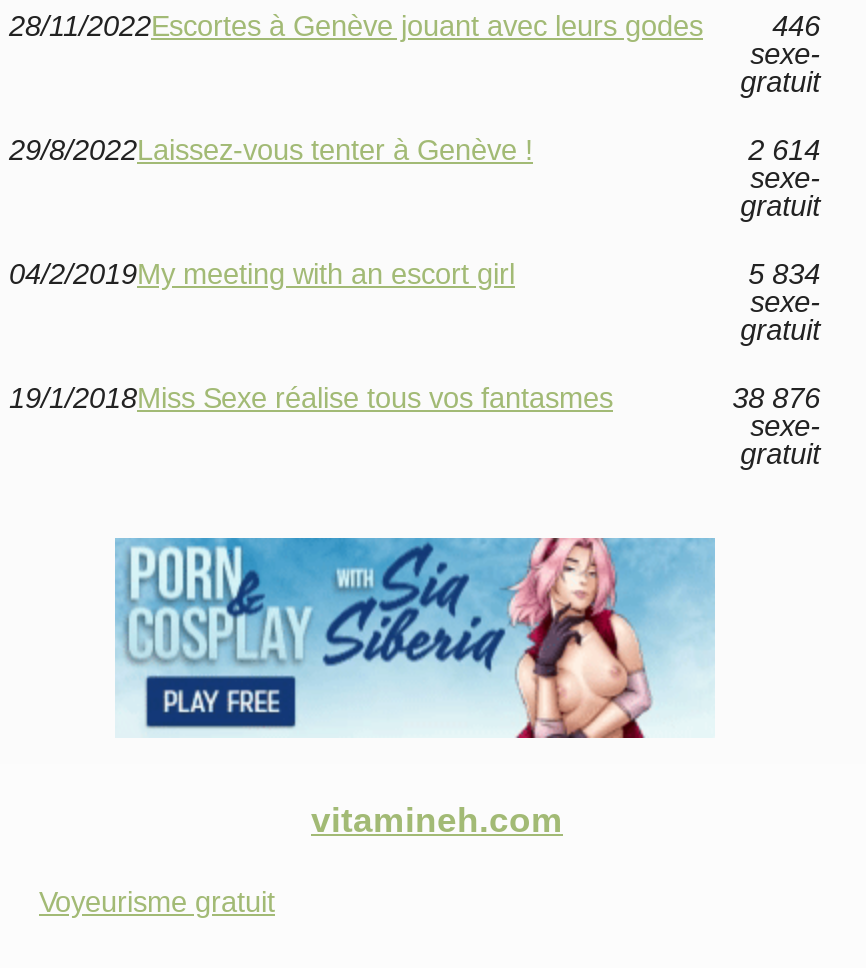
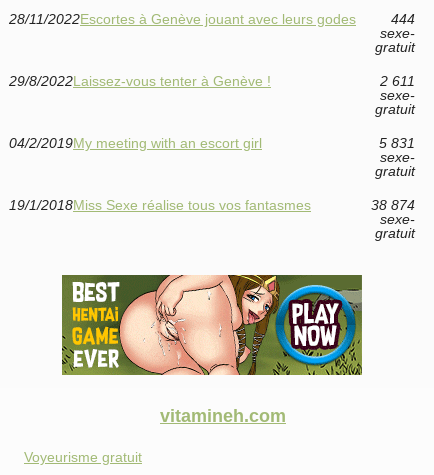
- 446
+ 444

- 2 614
+ 2 611

- 5 834
+ 5 831

- 38 876
+ 38 874

- [image]
+ [image]
